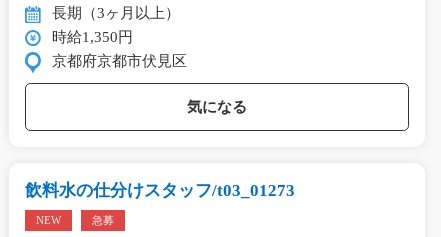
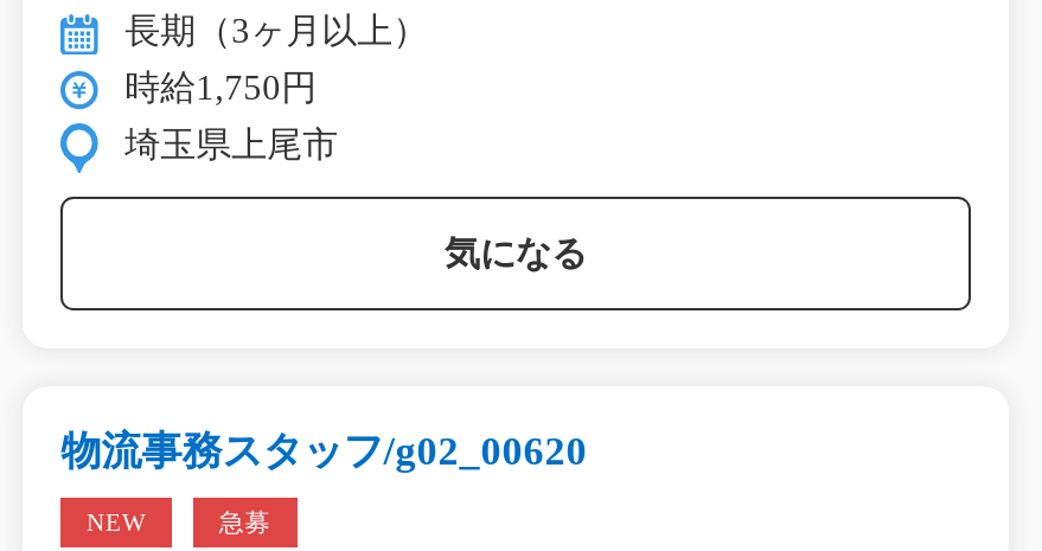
- 時給1,350円
+ 時給1,750円

- 京都府京都市伏見区
+ 埼玉県上尾市

- 飲料水の仕分けスタッフ/t03_01273
+ 物流事務スタッフ/g02_00620
